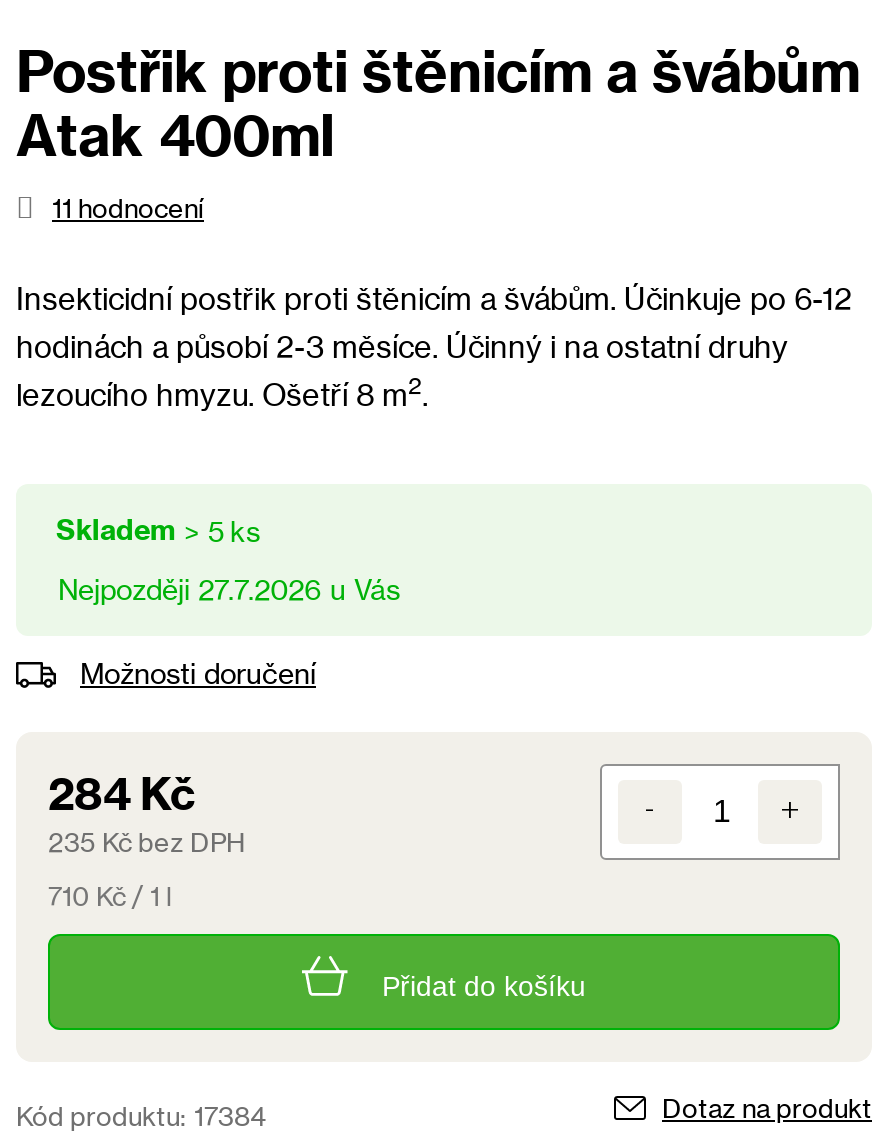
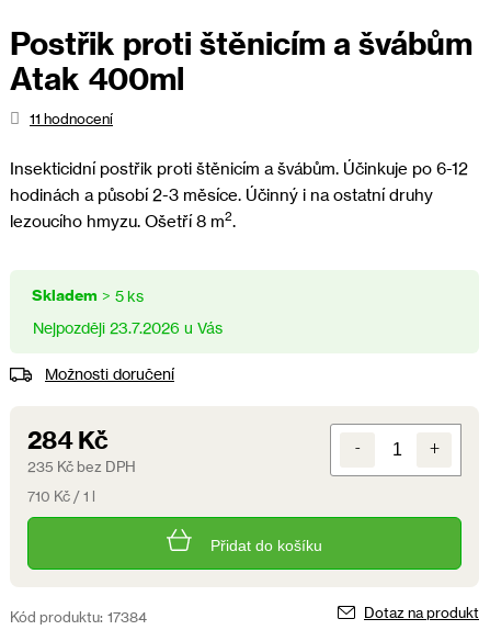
- 27.7.2026
+ 23.7.2026
